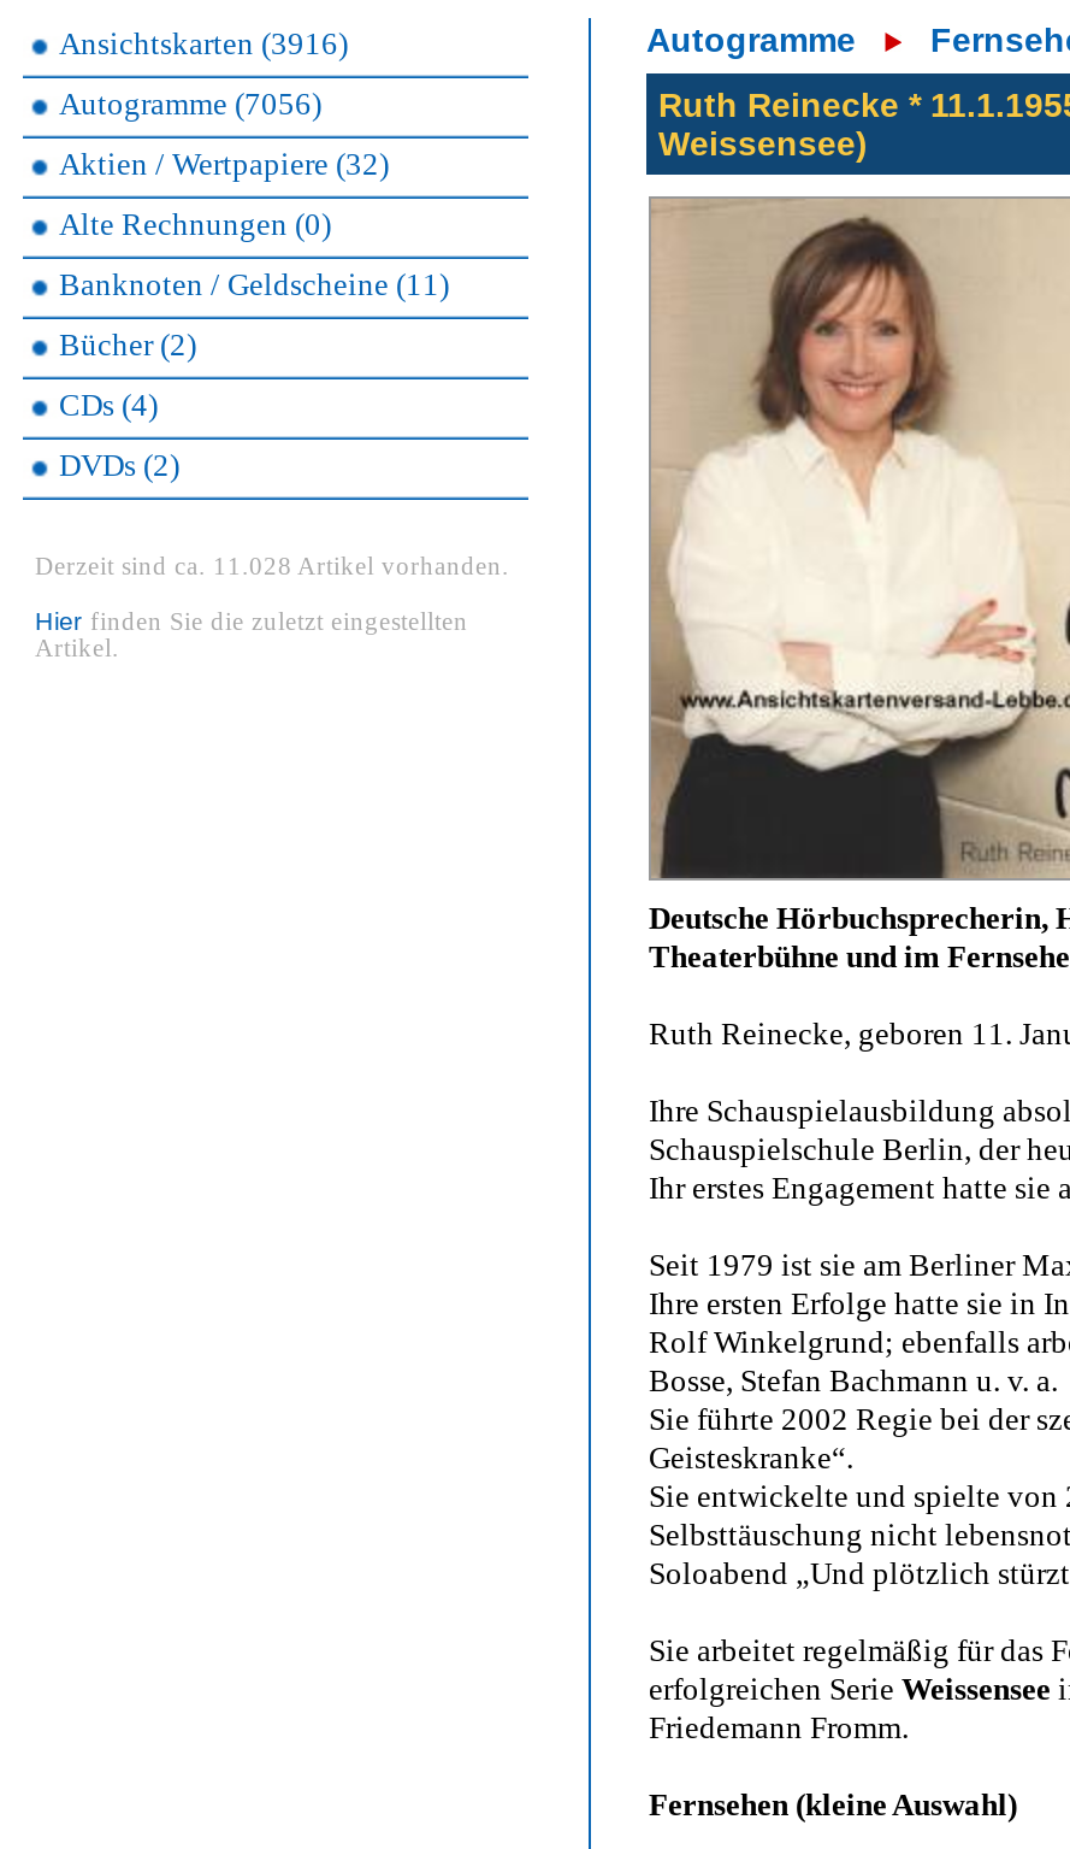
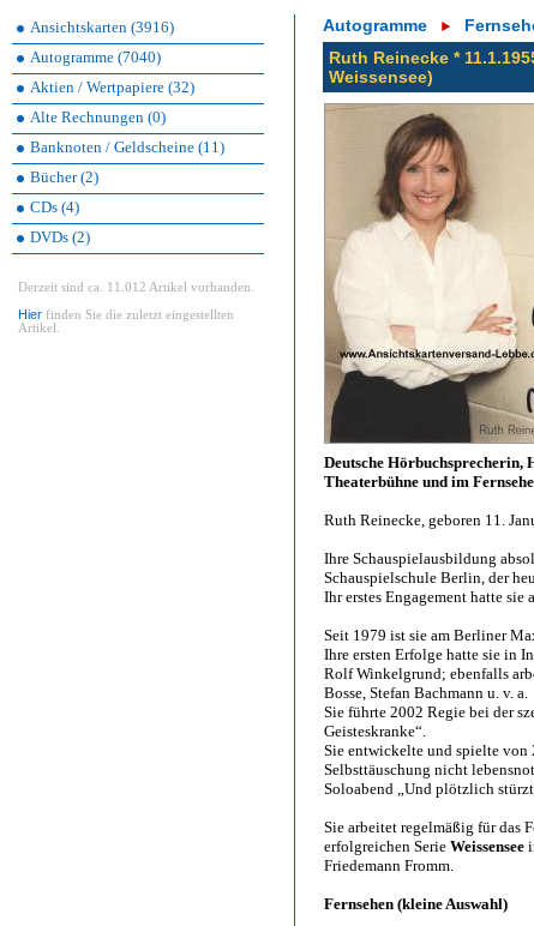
- Autogramme (7056)
+ Autogramme (7040)

- Derzeit sind ca. 11.028 Artikel vorhanden.
+ Derzeit sind ca. 11.012 Artikel vorhanden.
